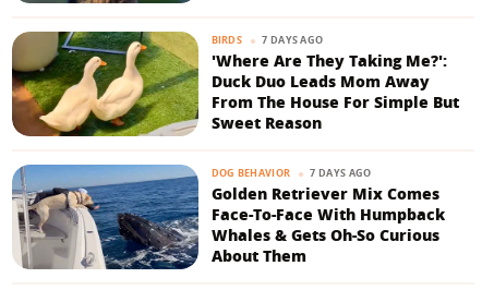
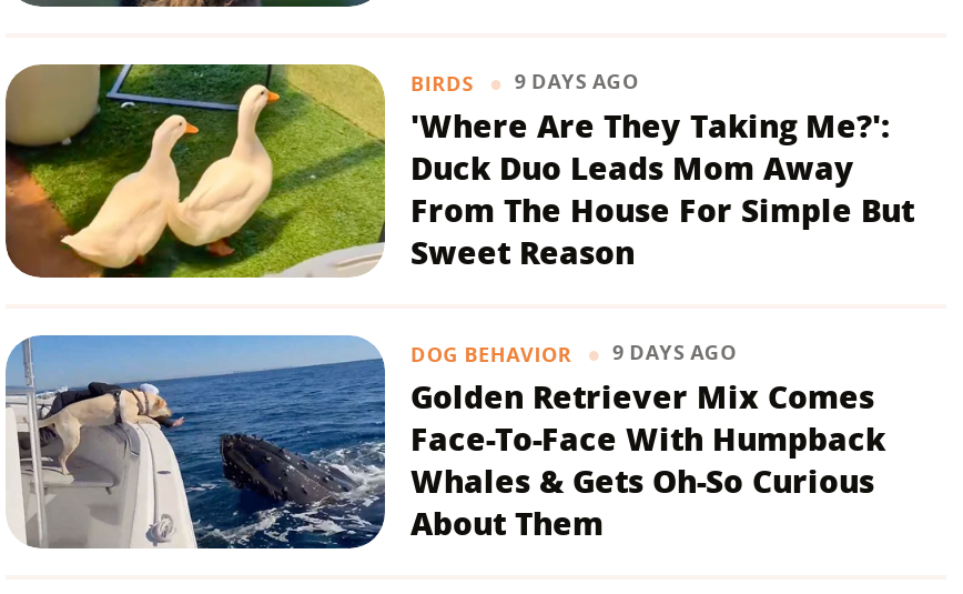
- BIRDS 7 DAYS AGO
+ BIRDS 9 DAYS AGO

- DOG BEHAVIOR 7 DAYS AGO
+ DOG BEHAVIOR 9 DAYS AGO
